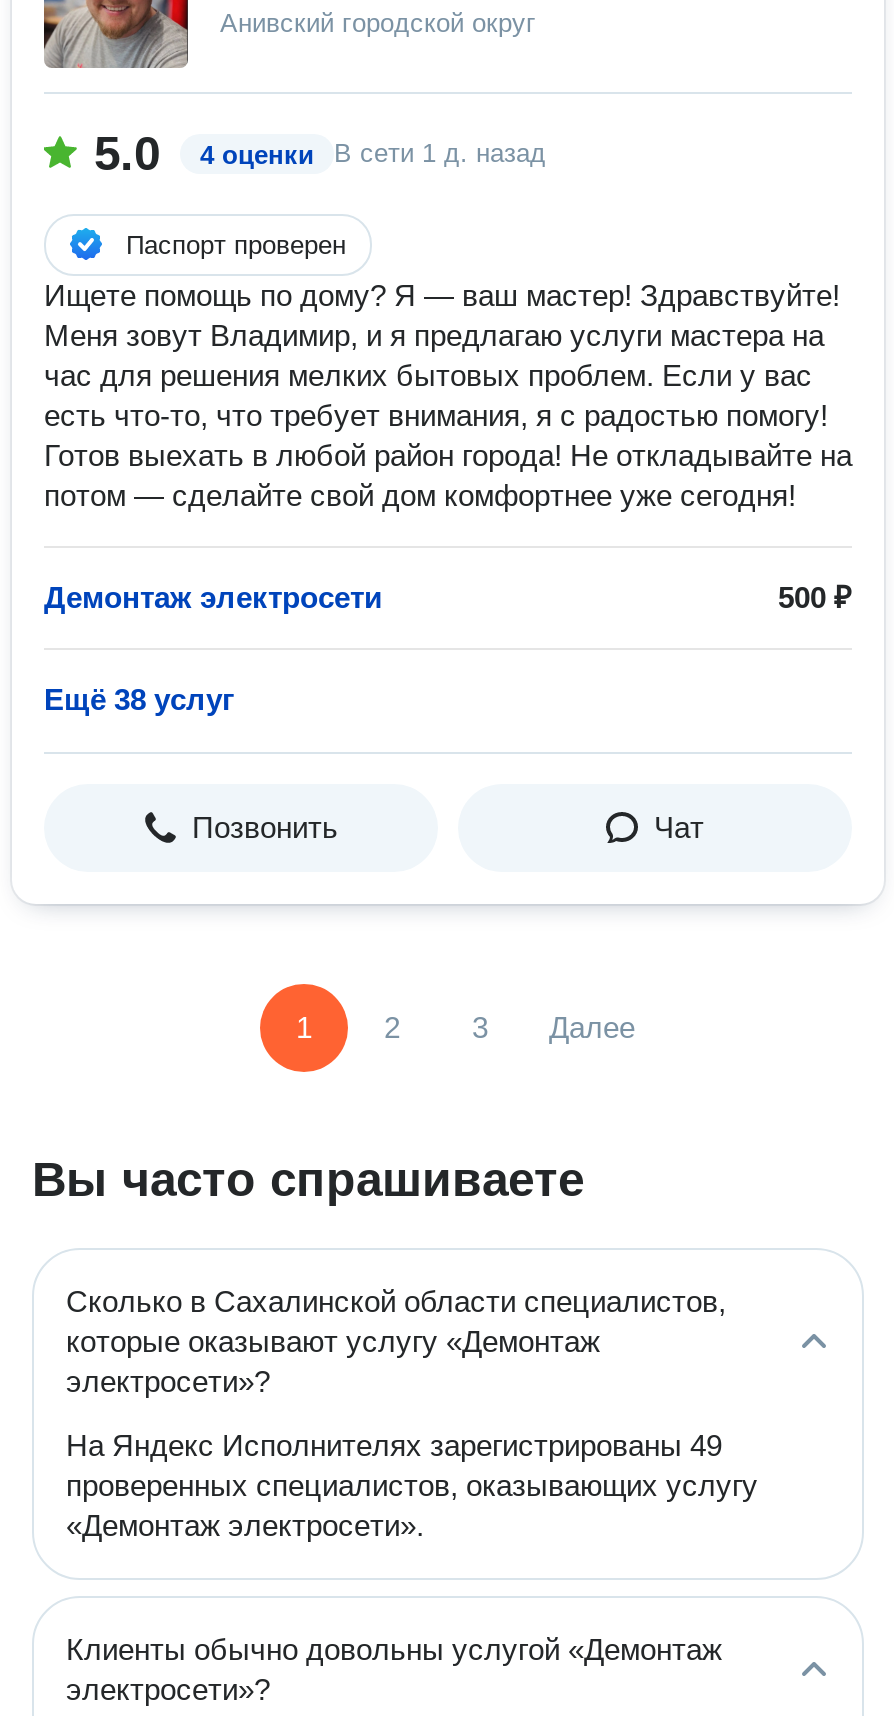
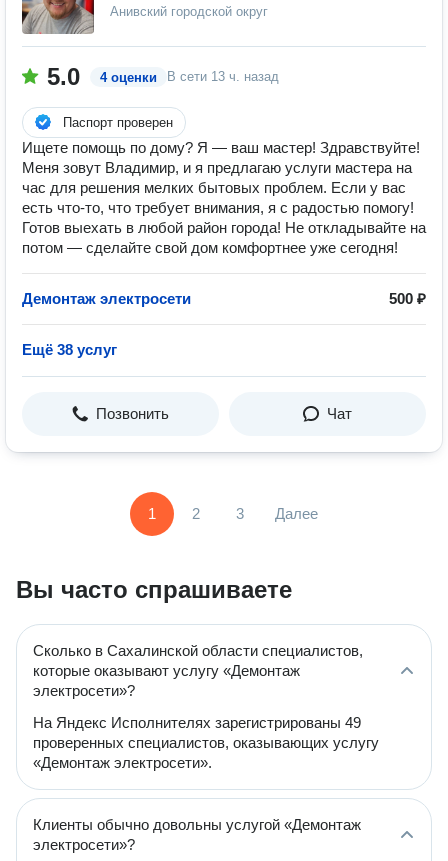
- 5.0 4 оценки В сети 1 д. назад
+ 5.0 4 оценки В сети 13 ч. назад
